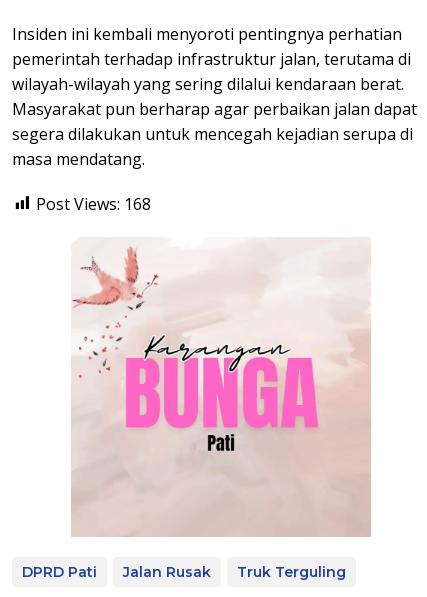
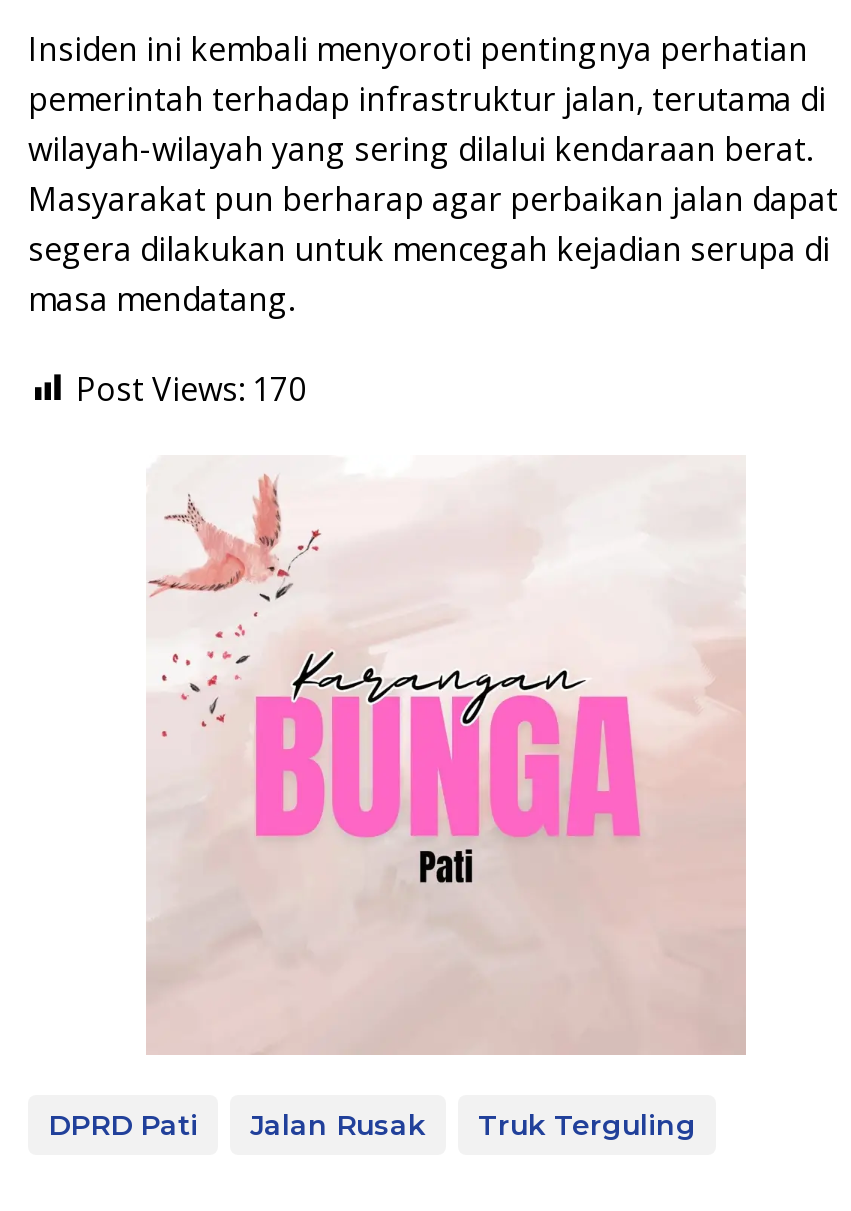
- Post Views: 168
+ Post Views: 170
